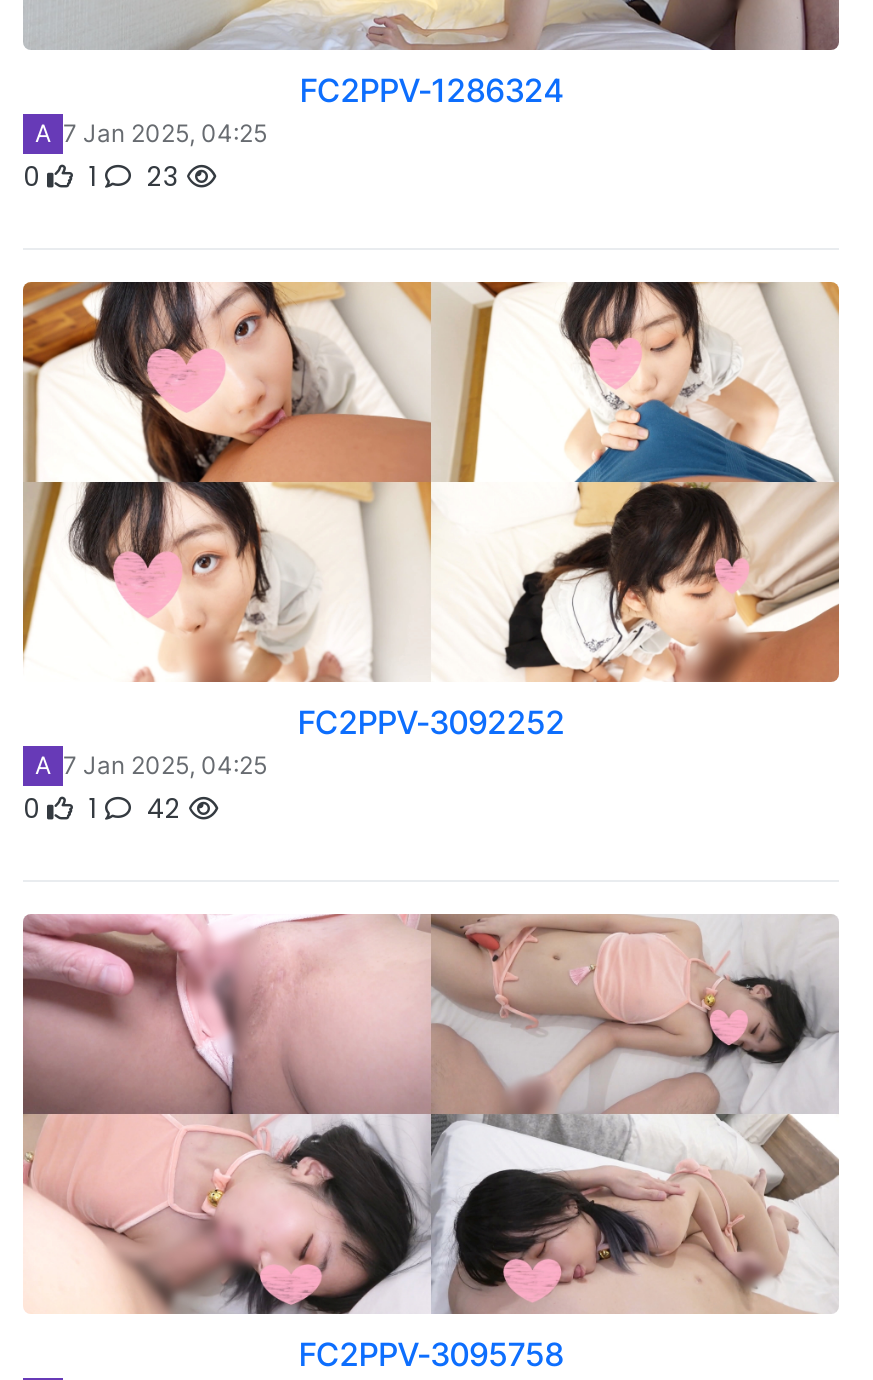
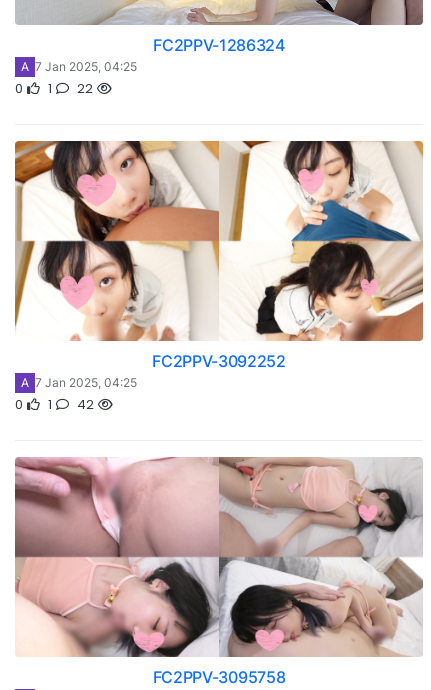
- 0 1 23
+ 0 1 22
